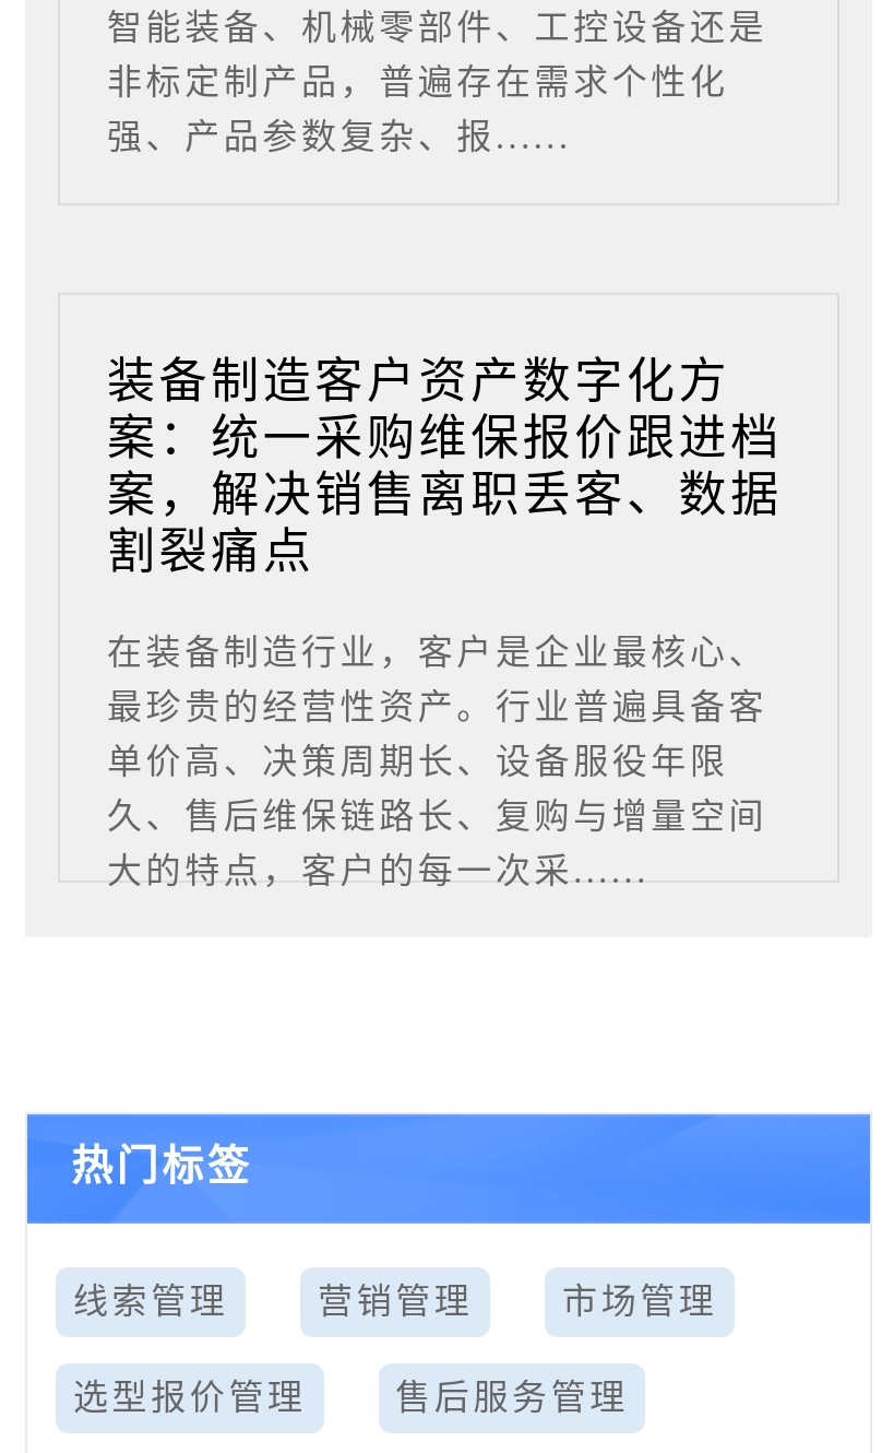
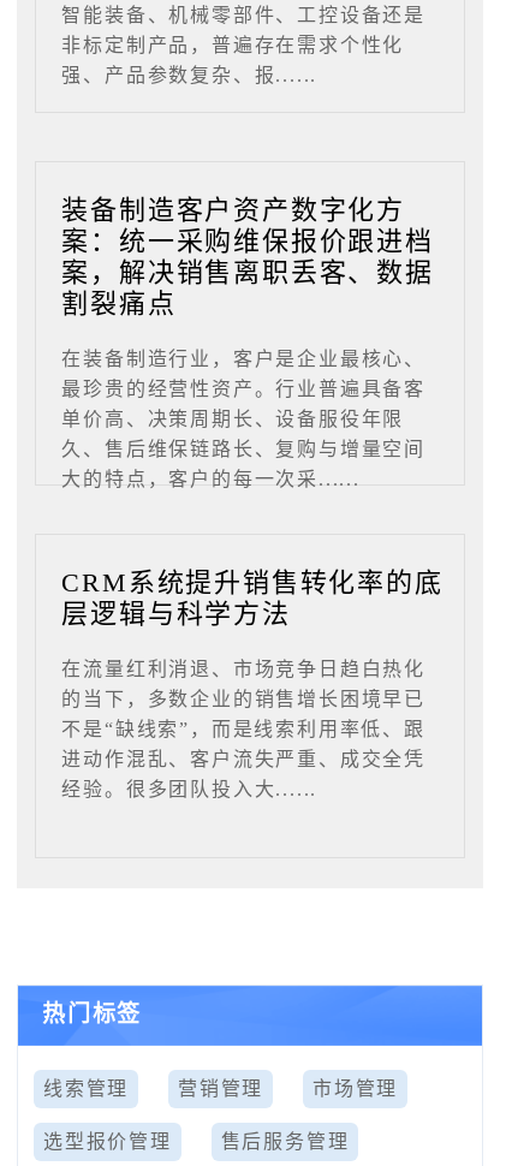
+ CRM系统提升销售转化率的底
+ 层逻辑与科学方法
+ 在流量红利消退、市场竞争日趋白热化
+ 的当下，多数企业的销售增长困境早已
+ 不是“缺线索”，而是线索利用率低、跟
+ 进动作混乱、客户流失严重、成交全凭
+ 经验。很多团队投入大......
